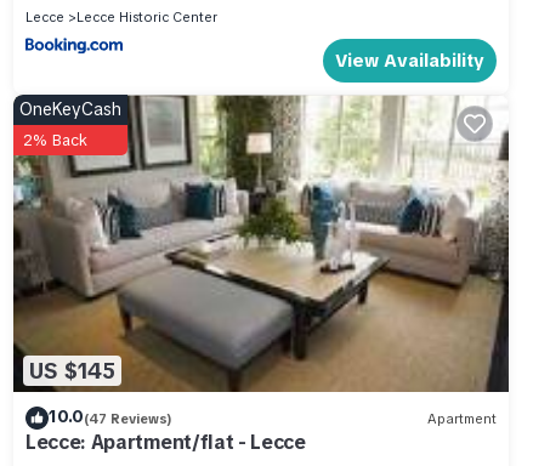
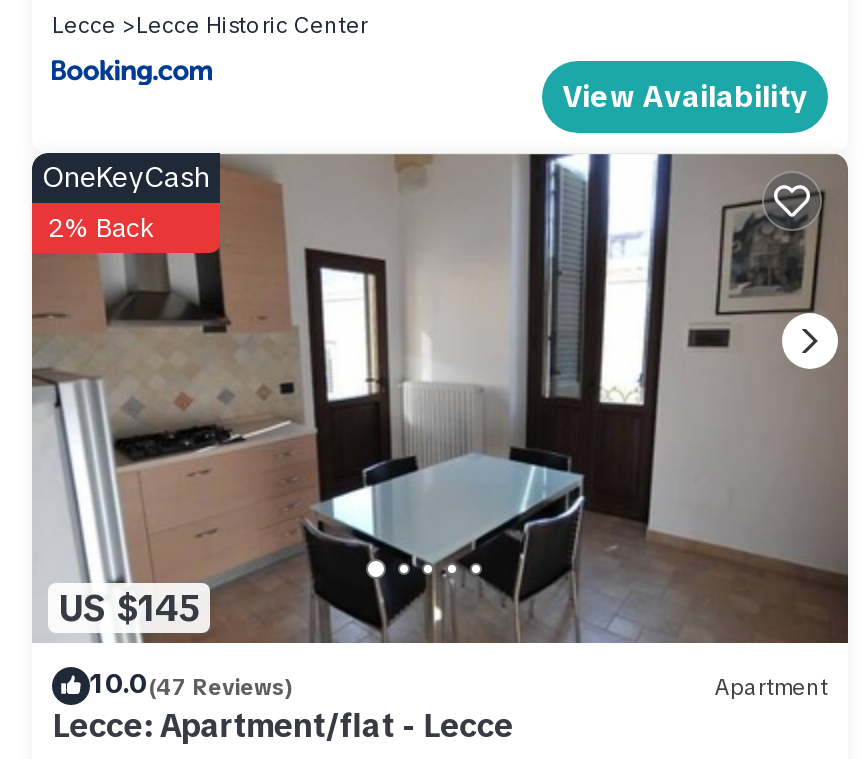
- [image]
+ [image]
